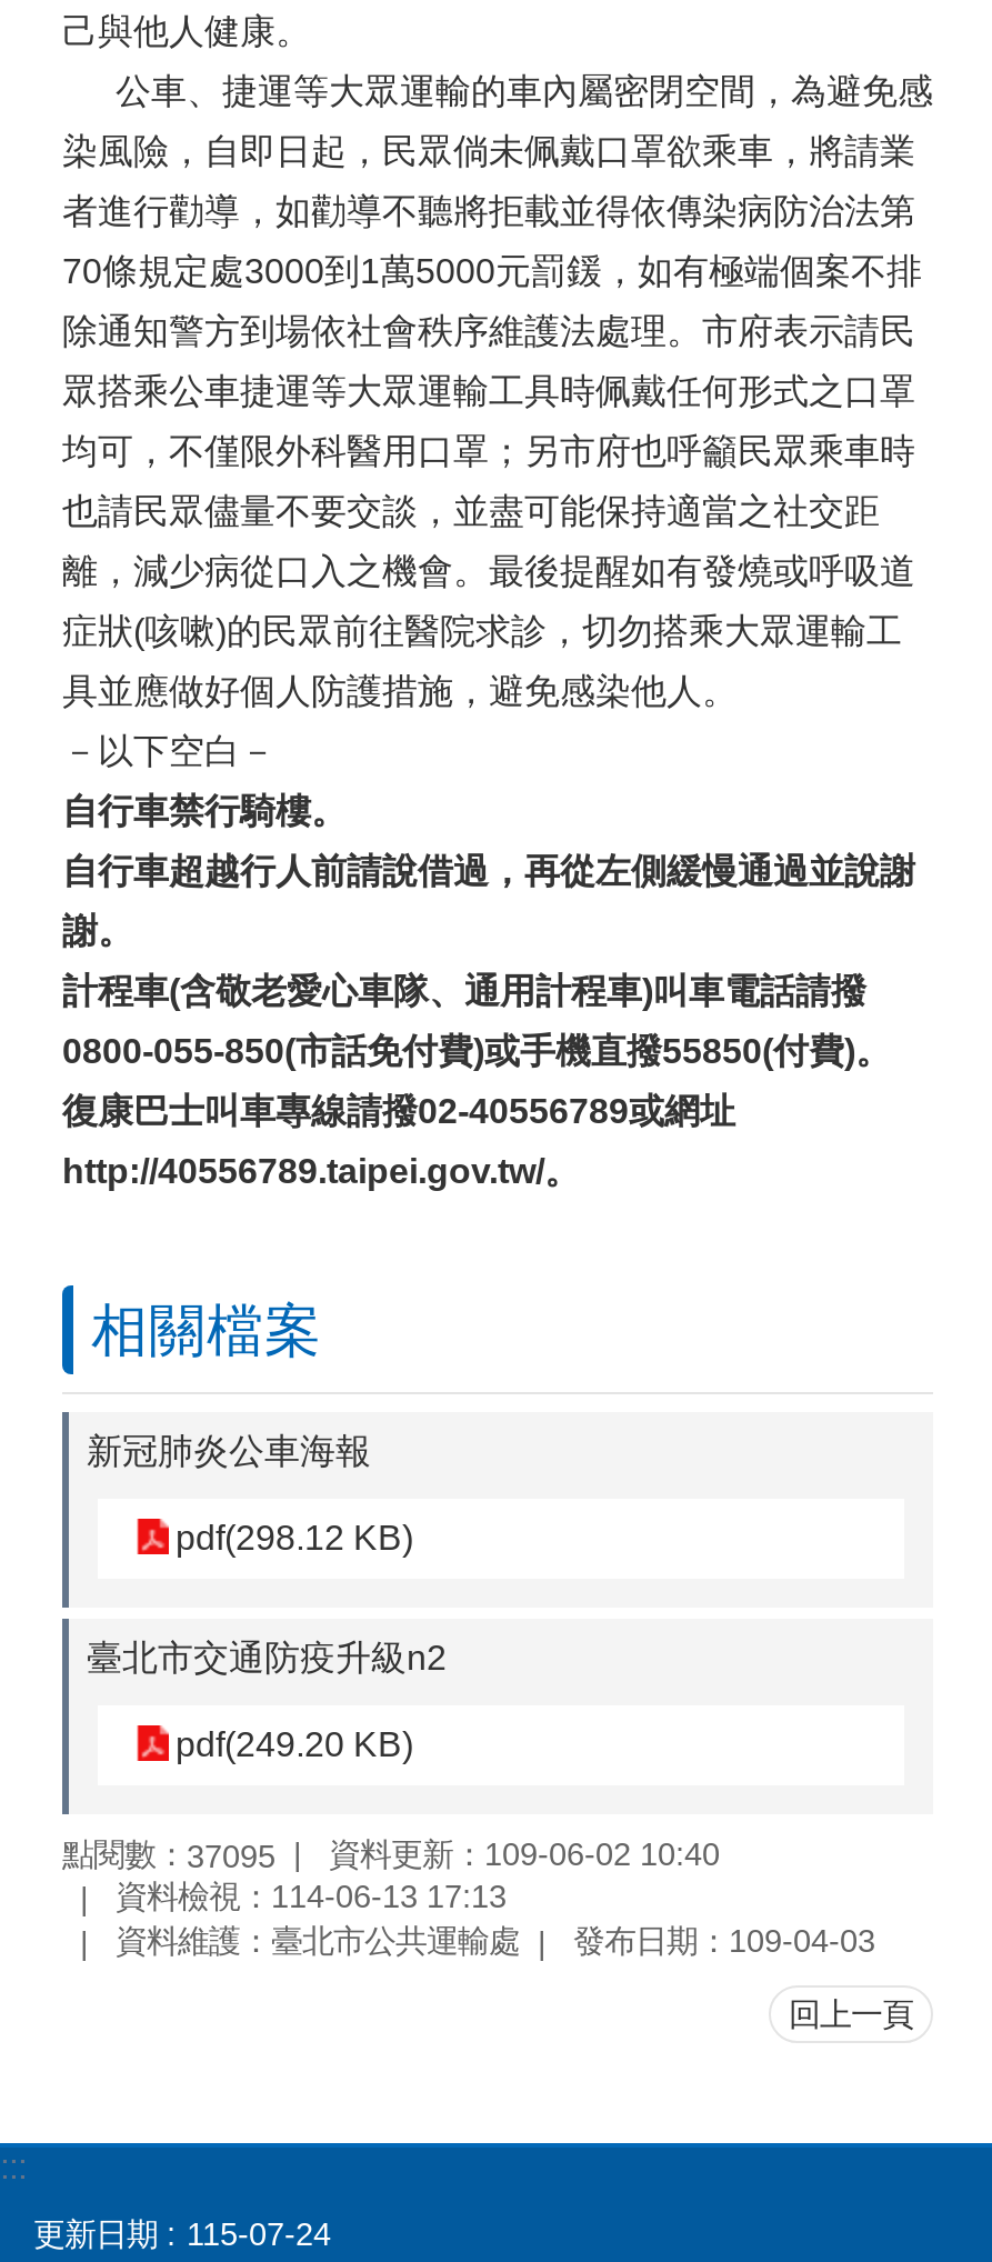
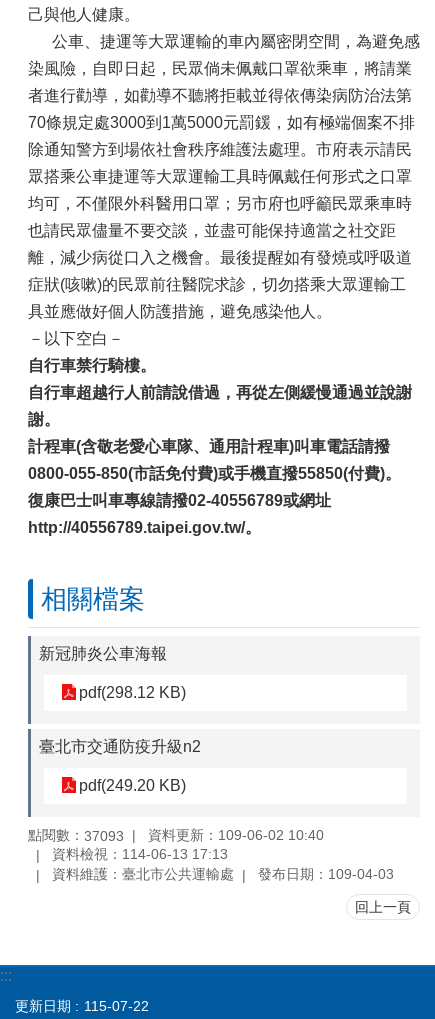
- 點閱數：37095 資料更新：109-06-02 10:40
+ 點閱數：37093 資料更新：109-06-02 10:40

- 更新日期 115-07-24
+ 更新日期 115-07-22
